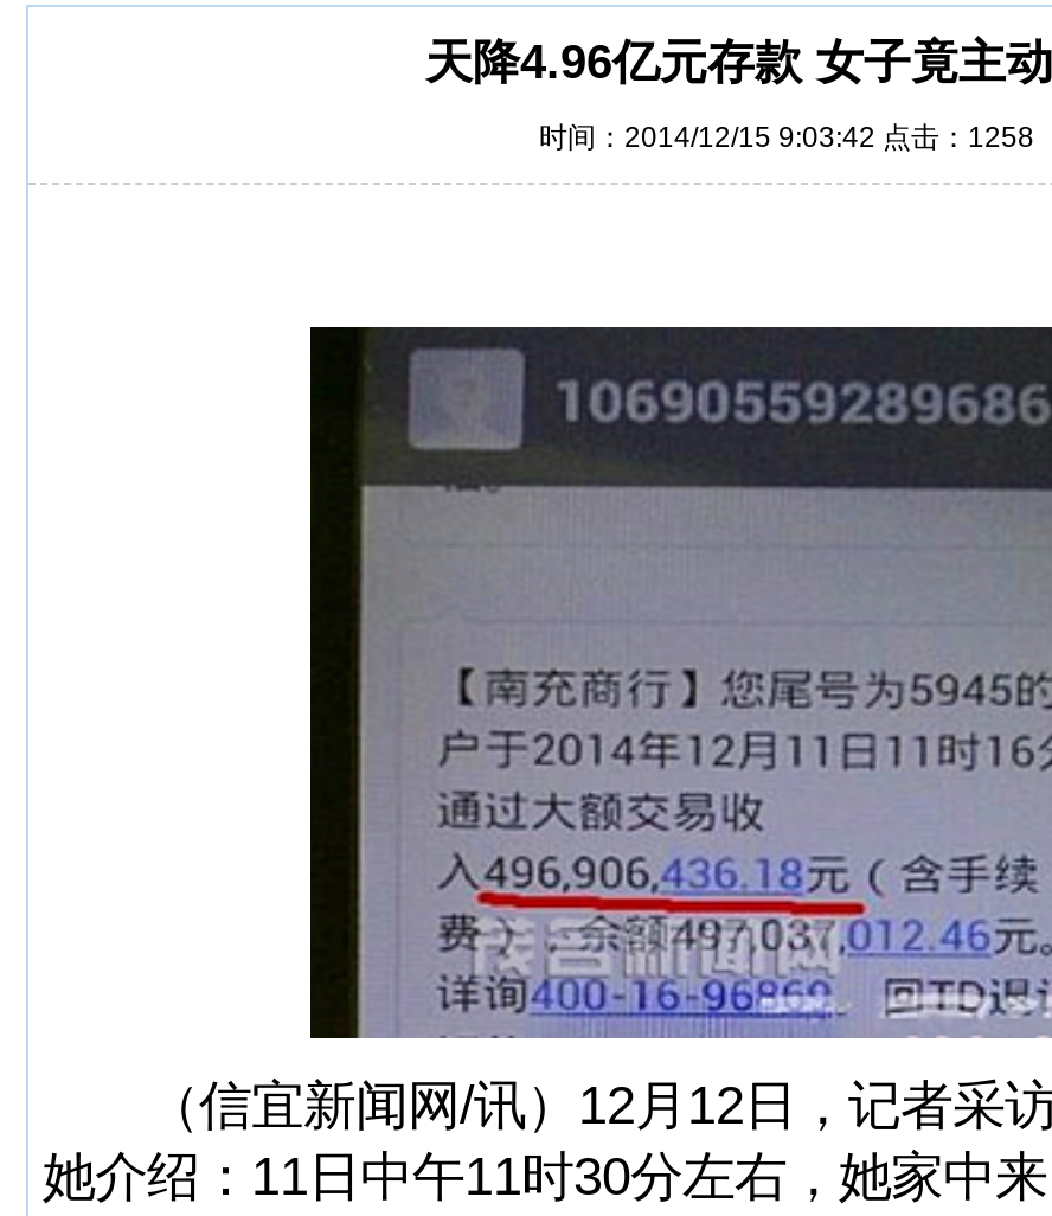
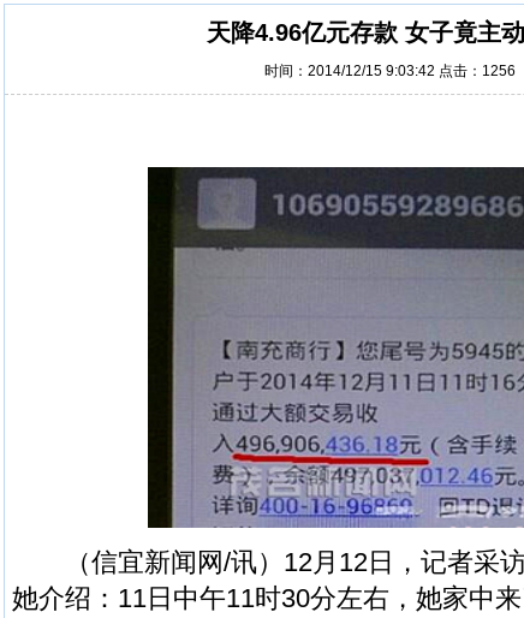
- 时间：2014/12/15 9:03:42 点击：1258
+ 时间：2014/12/15 9:03:42 点击：1256
